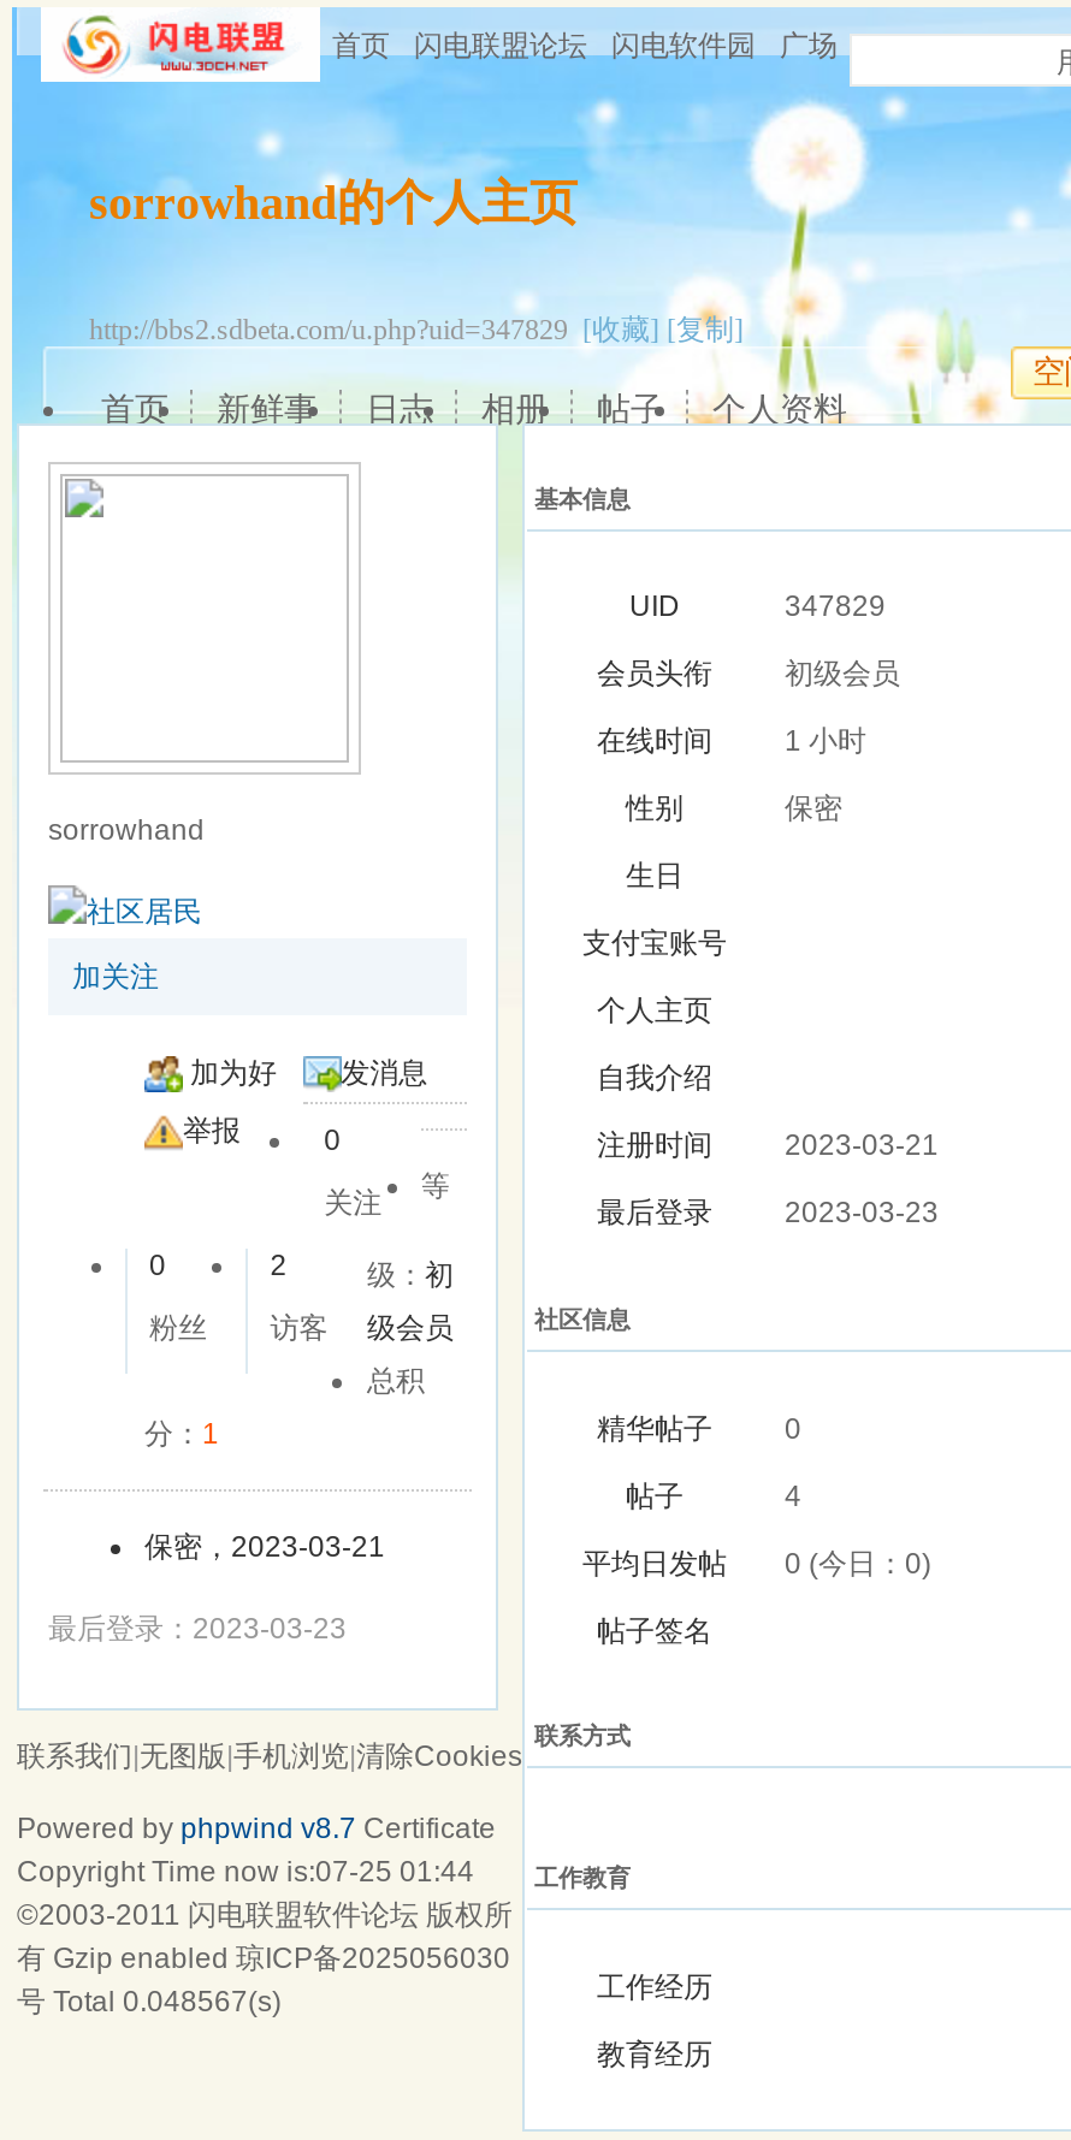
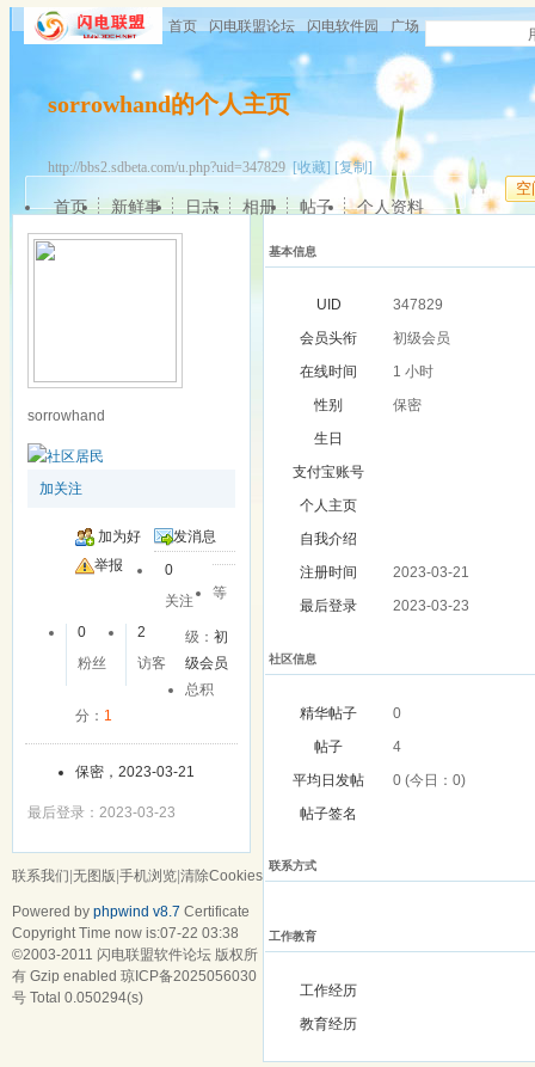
- Copyright Time now is:07-25 01:44
+ Copyright Time now is:07-22 03:38

- 号Total 0.048567(s)
+ 号Total 0.050294(s)
